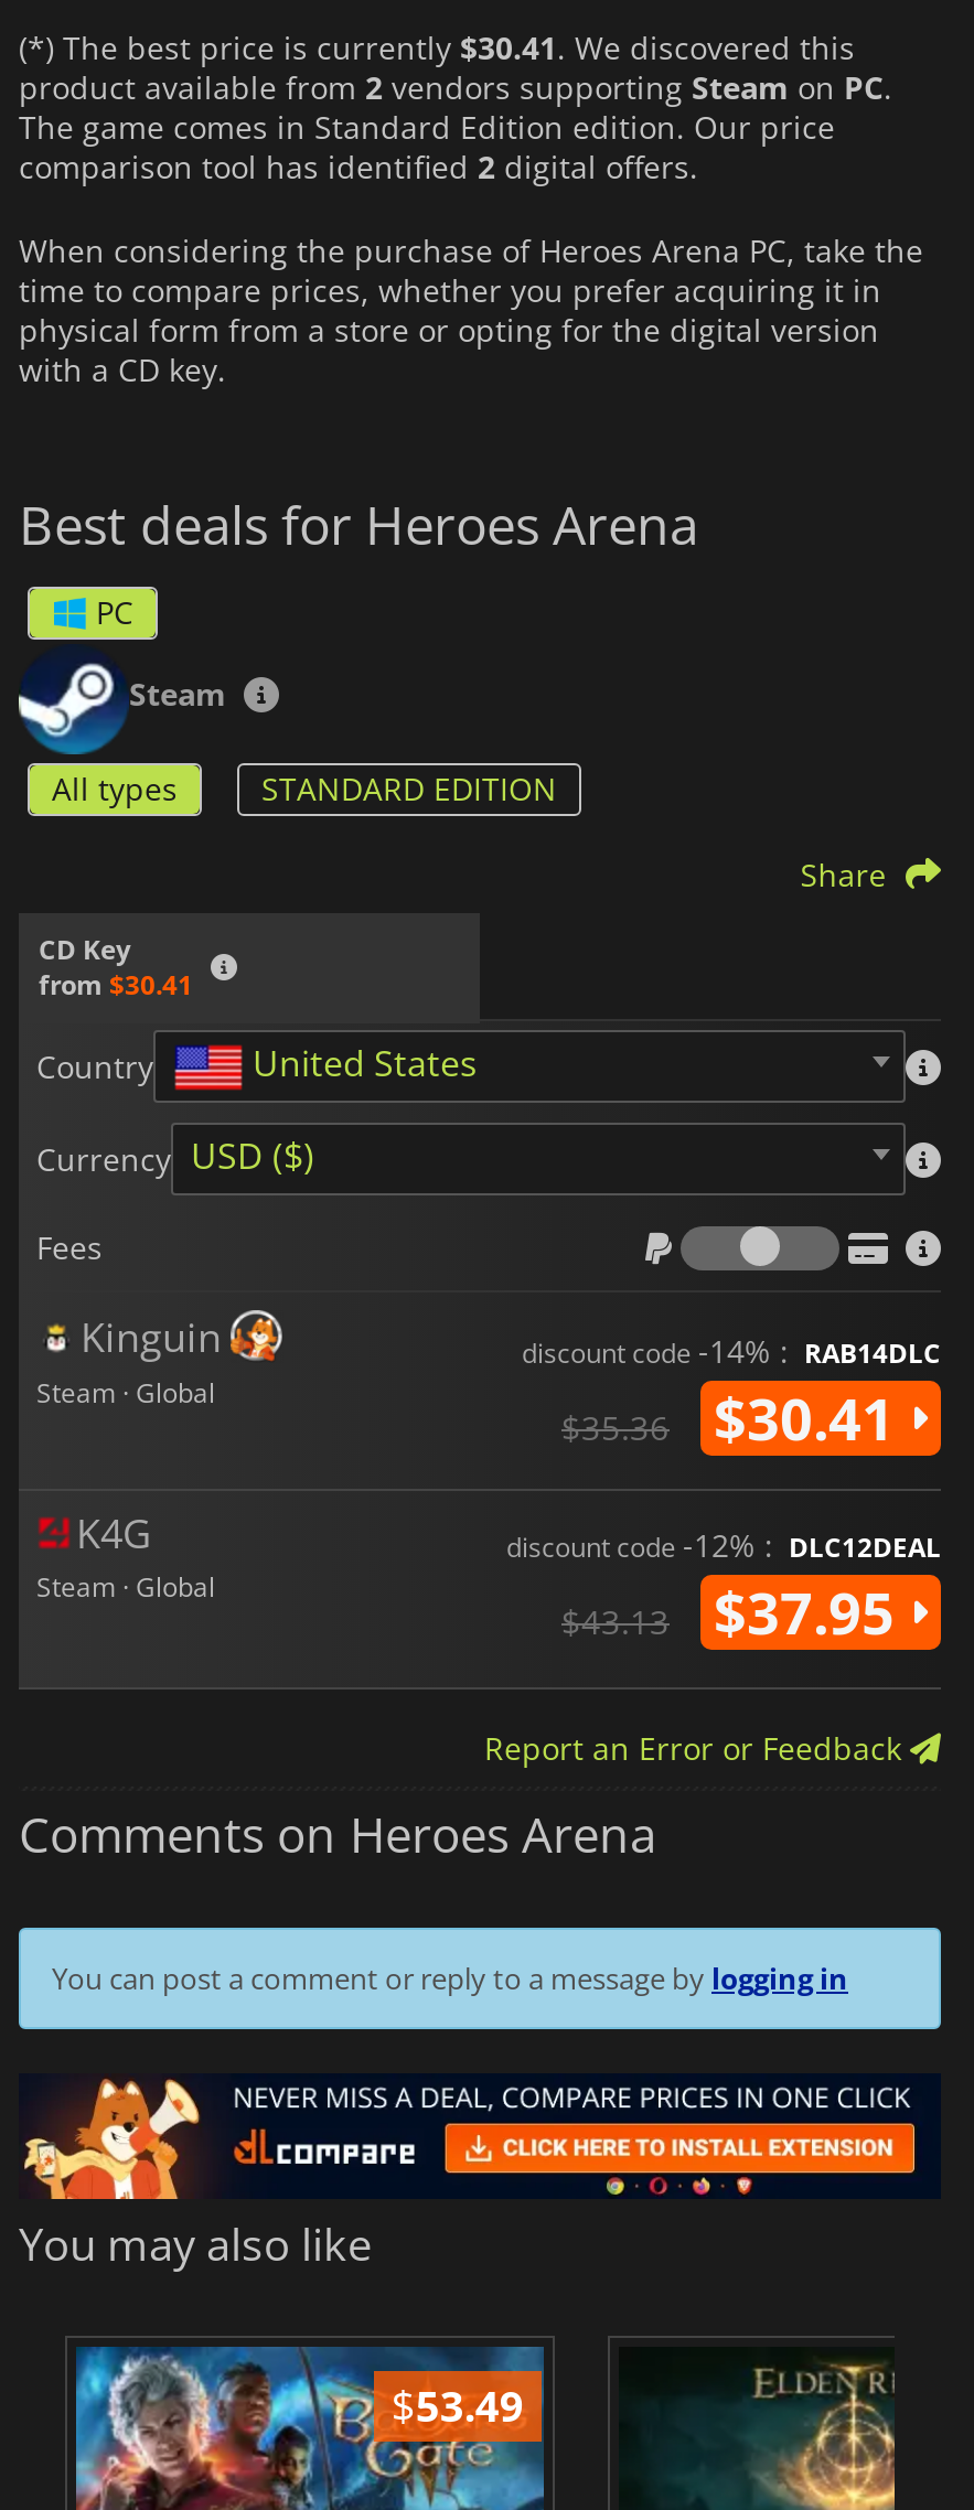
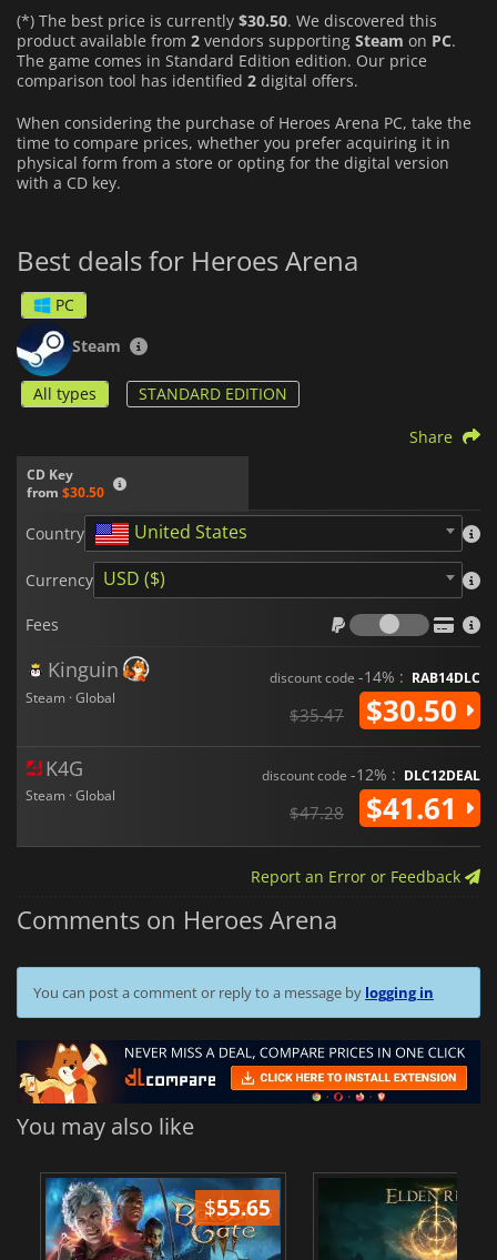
- (*) The best price is currently $30.41. We discovered this
+ (*) The best price is currently $30.50. We discovered this

- from $30.41
+ from $30.50

- $30.41
+ $30.50

- $35.36
+ $35.47

- $37.95
+ $41.61

- $43.13
+ $47.28

- $53.49
+ $55.65
